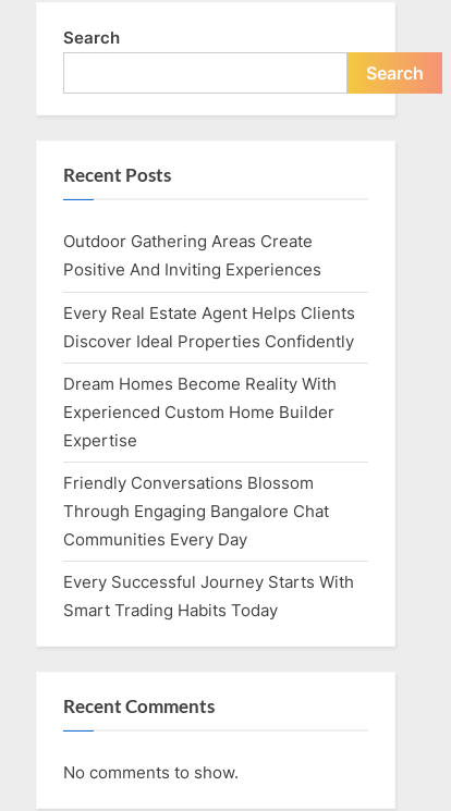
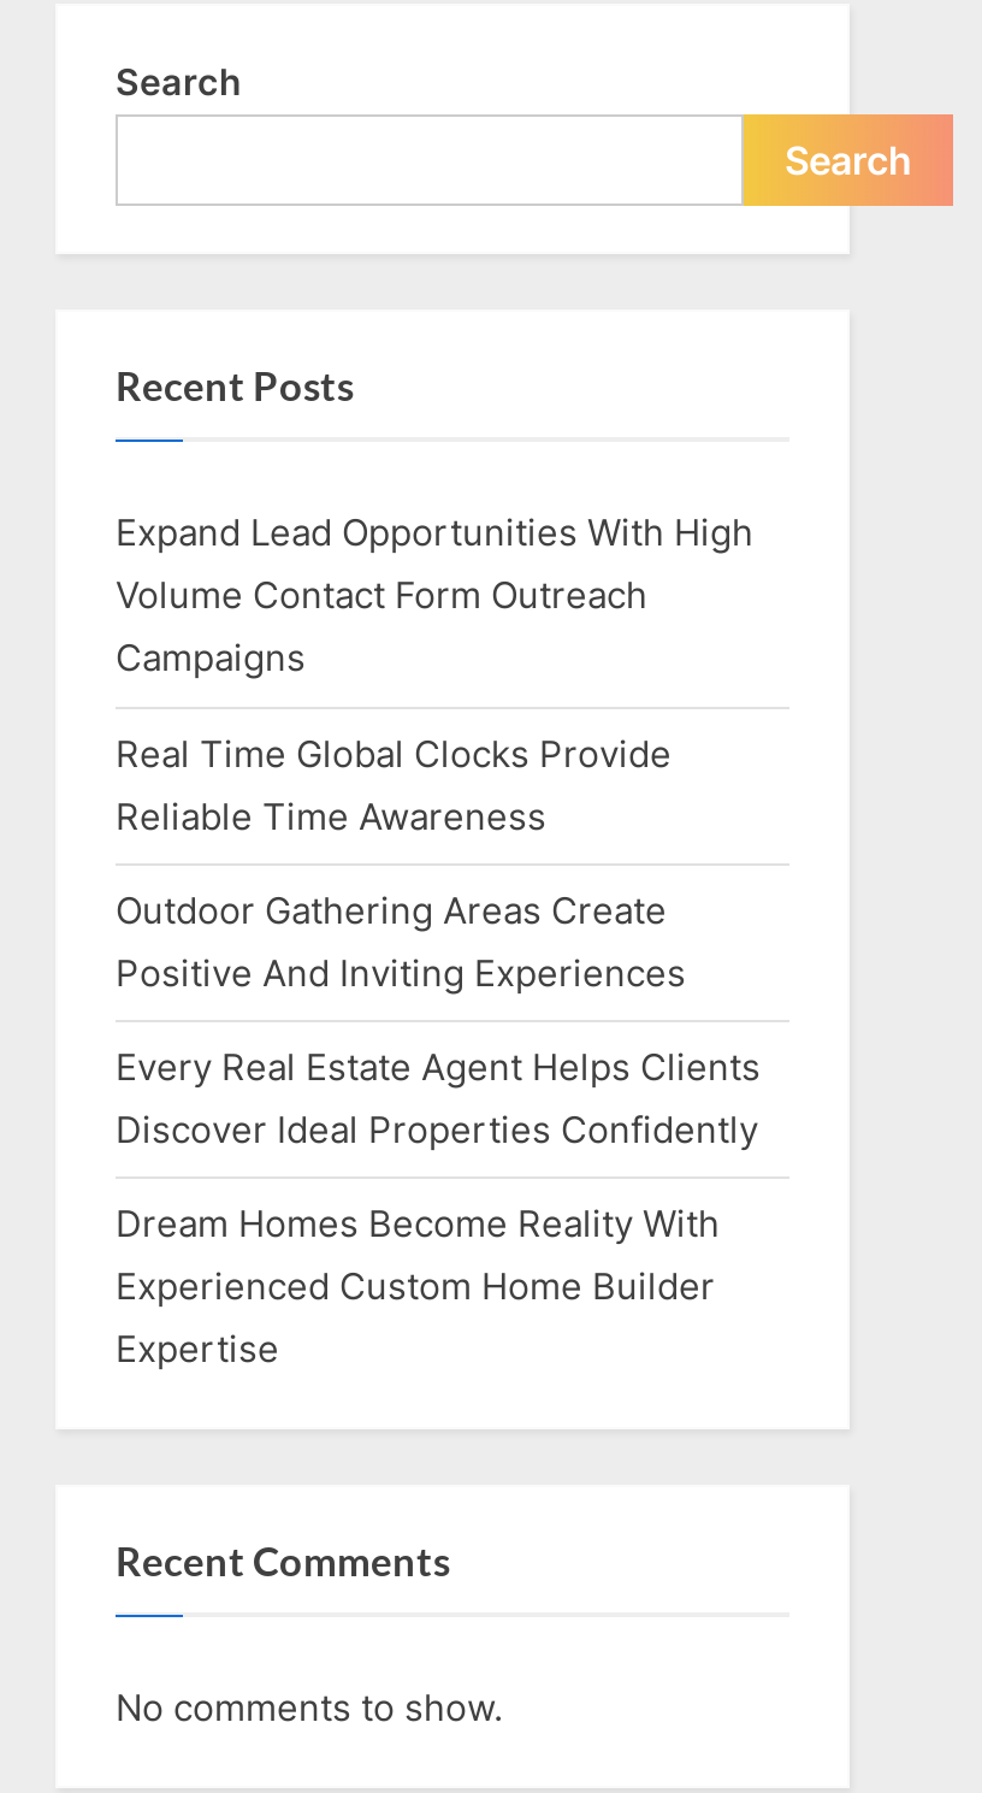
+ Expand Lead Opportunities With High
+ Volume Contact Form Outreach
+ Campaigns
+ Real Time Global Clocks Provide
+ Reliable Time Awareness

moved down: Outdoor Gathering Areas Create | Positive And Inviting Experiences | Every Real Estate Agent Helps Clients | Discover Ideal Properties Confidently | Dream Homes Become Reality With | Experienced Custom Home Builder | Expertise

- Friendly Conversations Blossom
- Through Engaging Bangalore Chat
- Communities Every Day
- Every Successful Journey Starts With
- Smart Trading Habits Today
